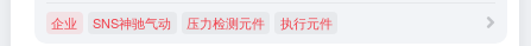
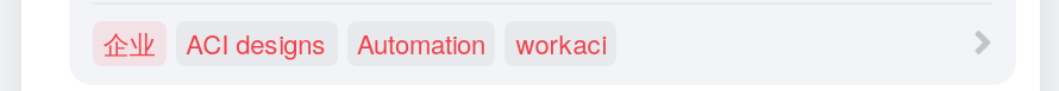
- SNS神驰气动
- 压力检测元件
- 执行元件
+ ACI designs
+ Automation
+ workaci
